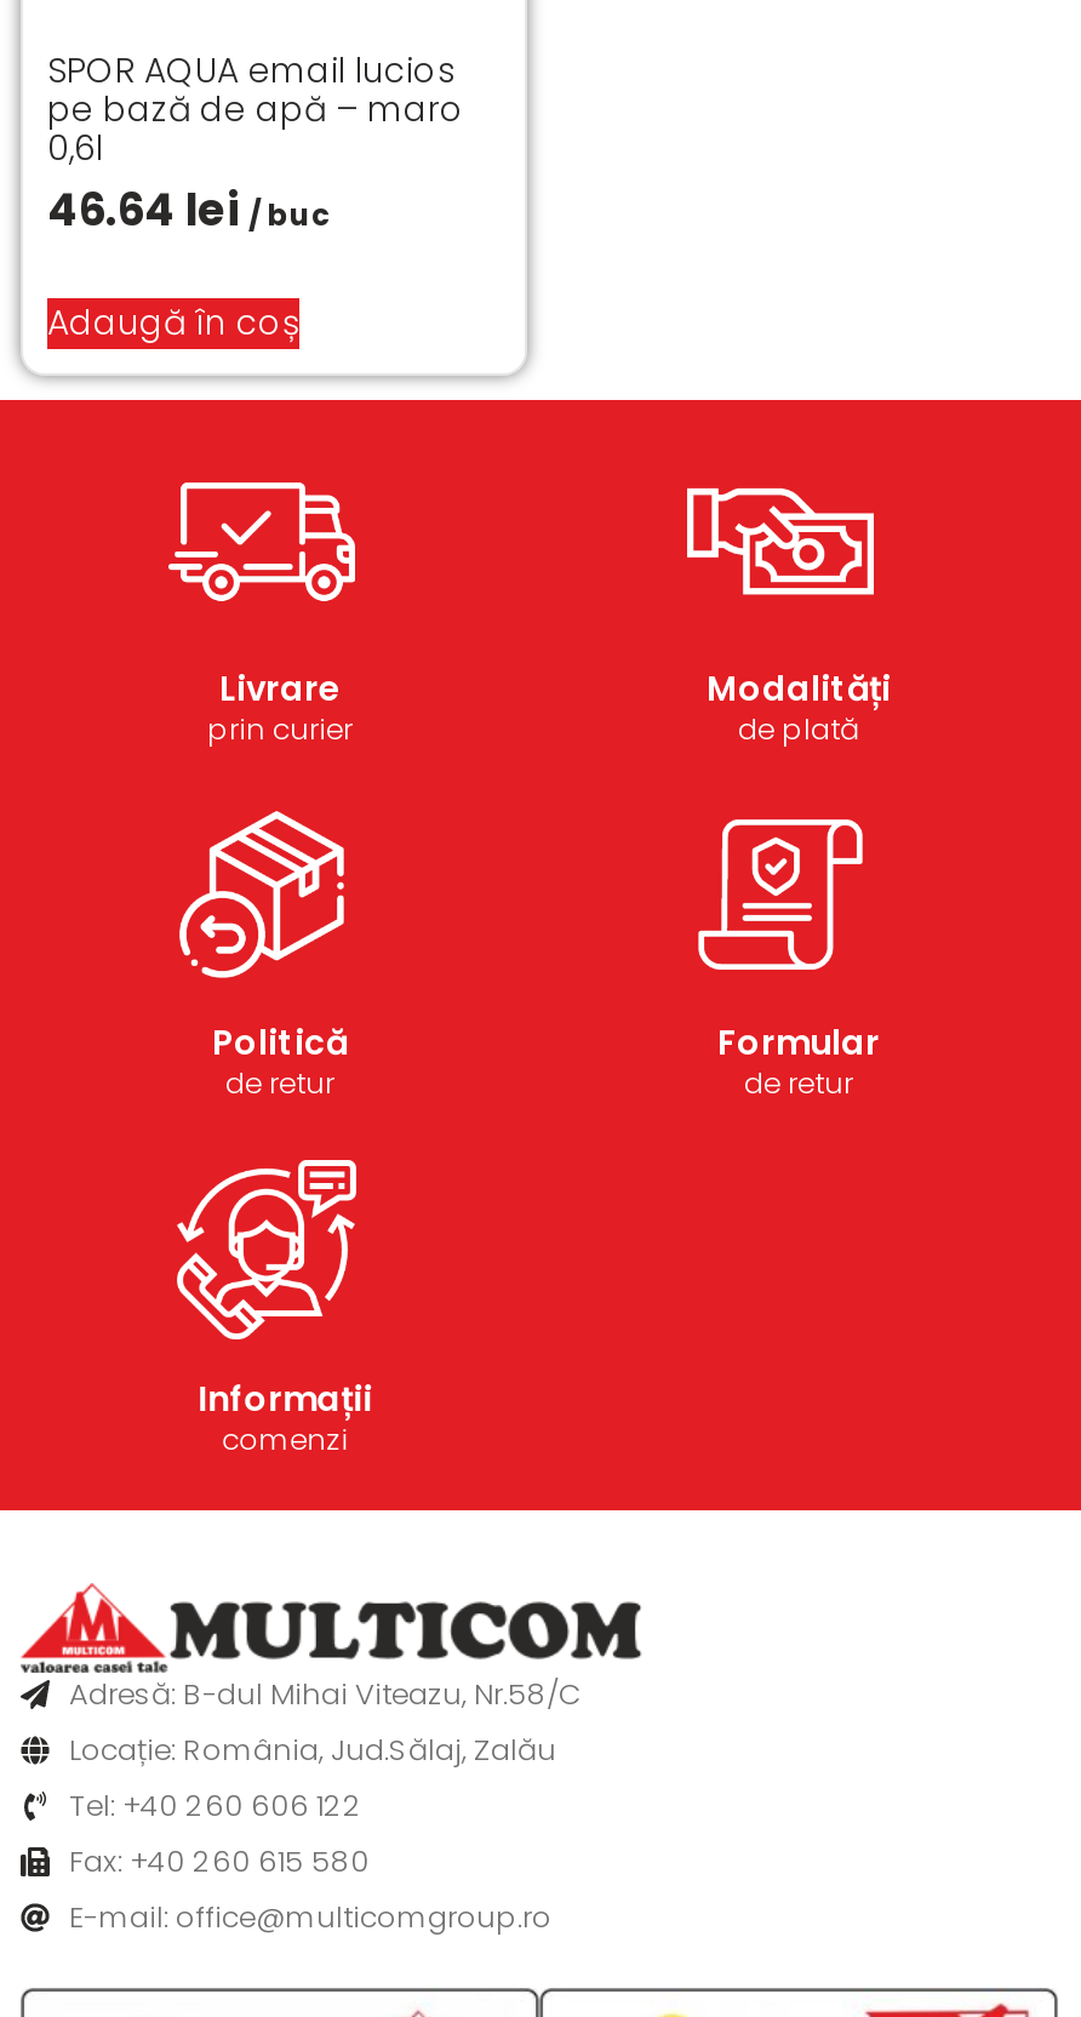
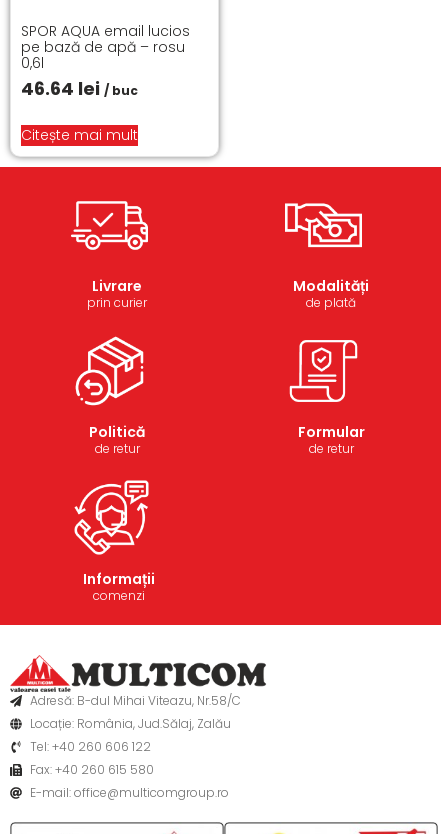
- pe bază de apă – maro
+ pe bază de apă – rosu

- Adaugă în coș
+ Citește mai mult
